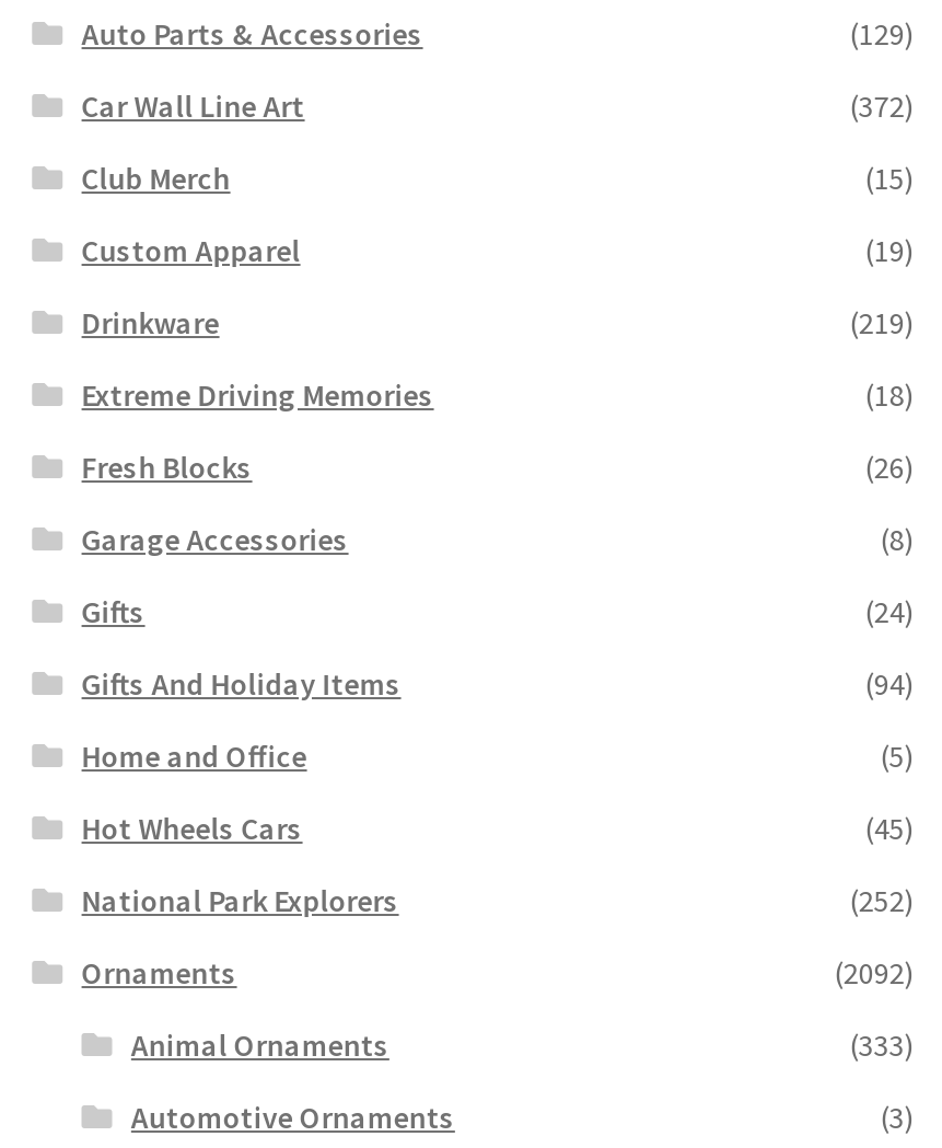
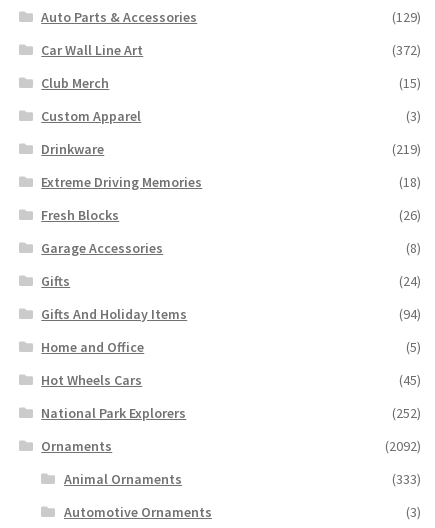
- (19)
+ (3)
